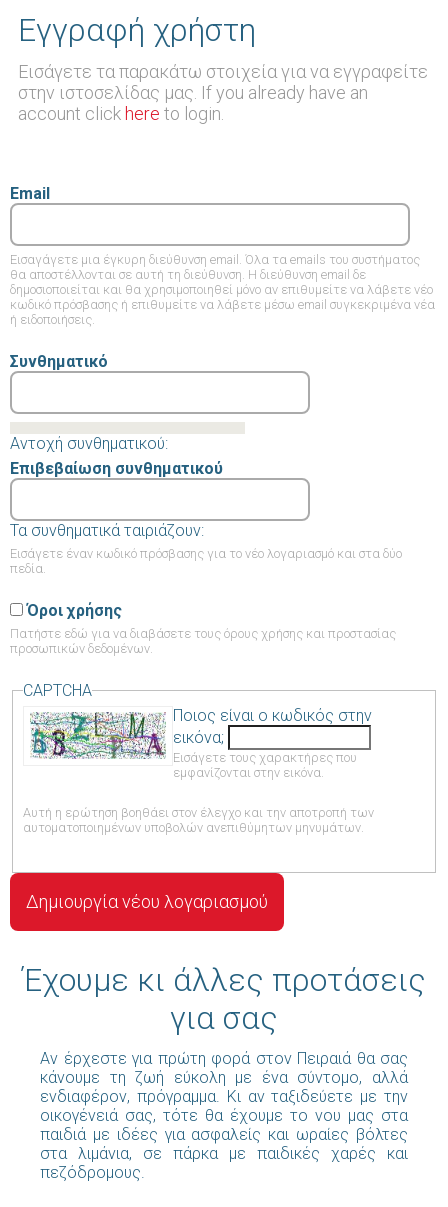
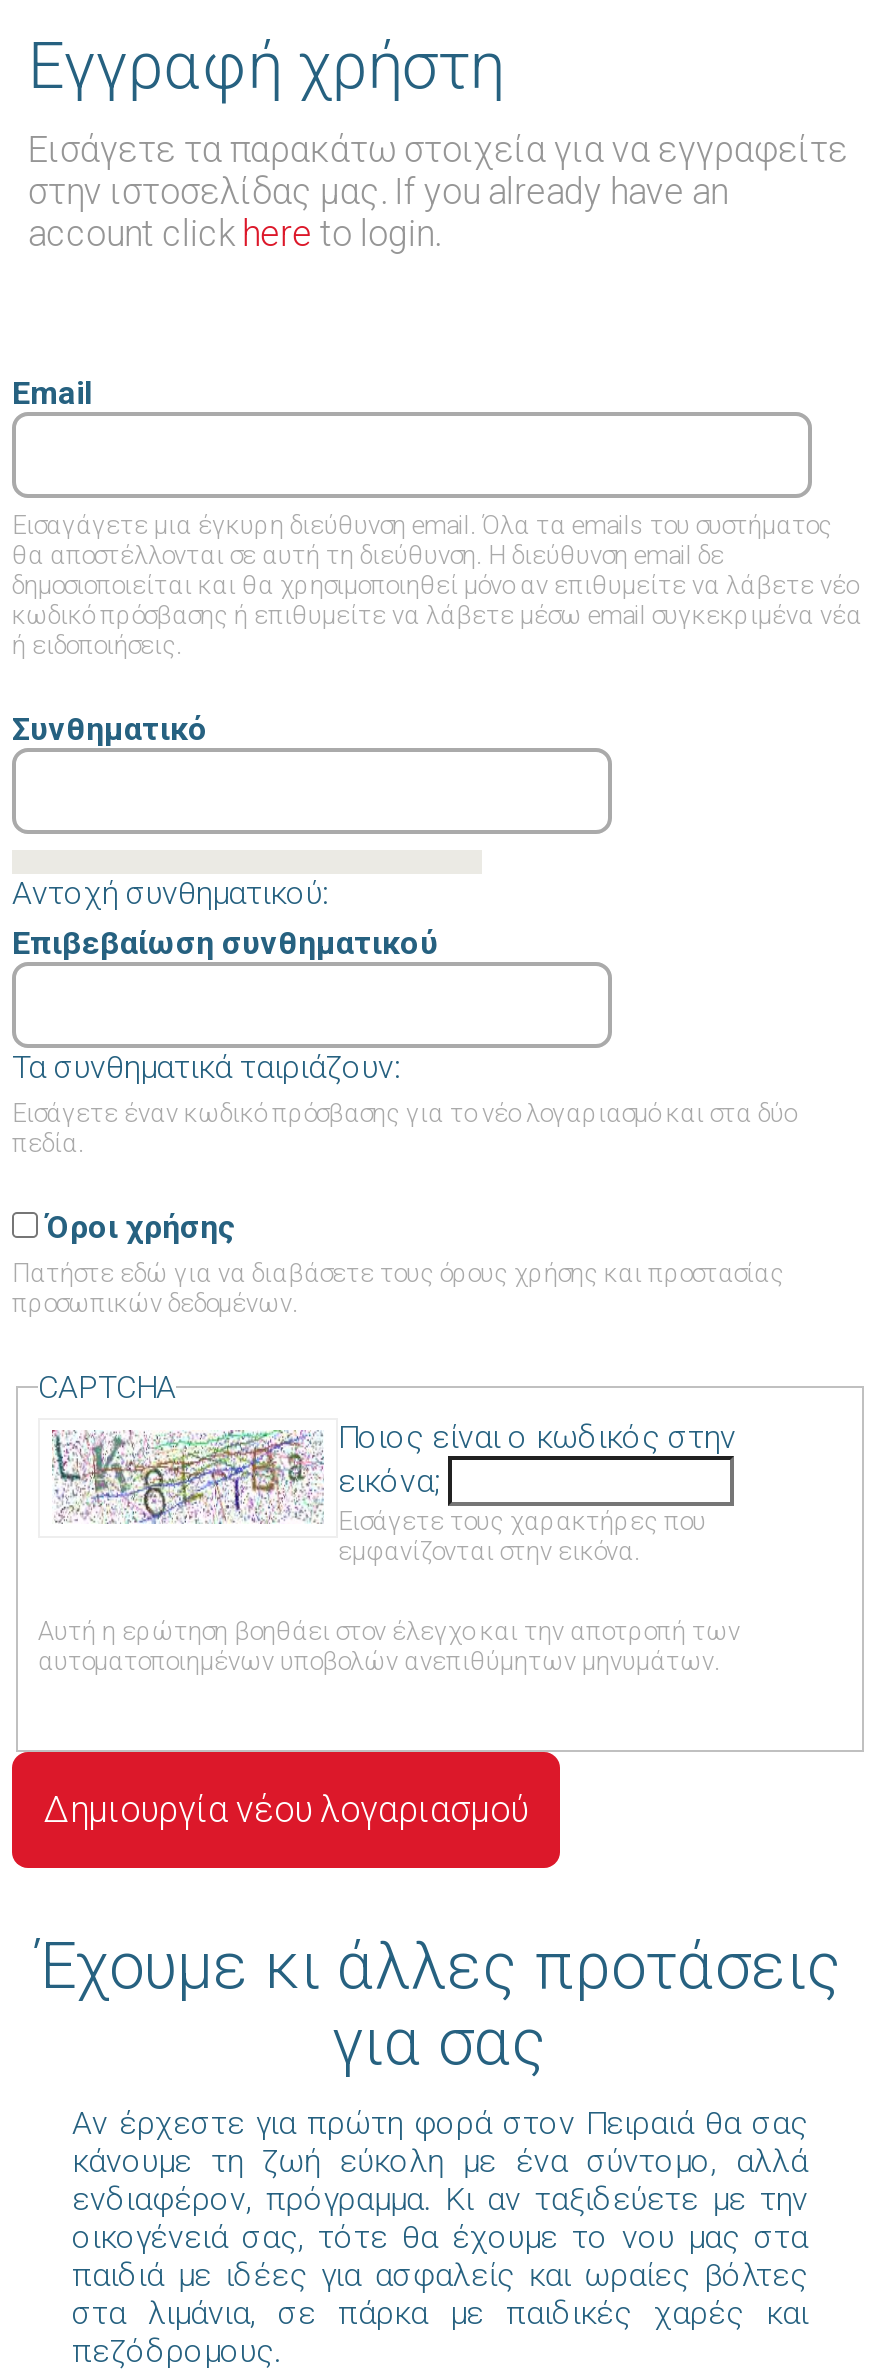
- [image]
+ [image]
